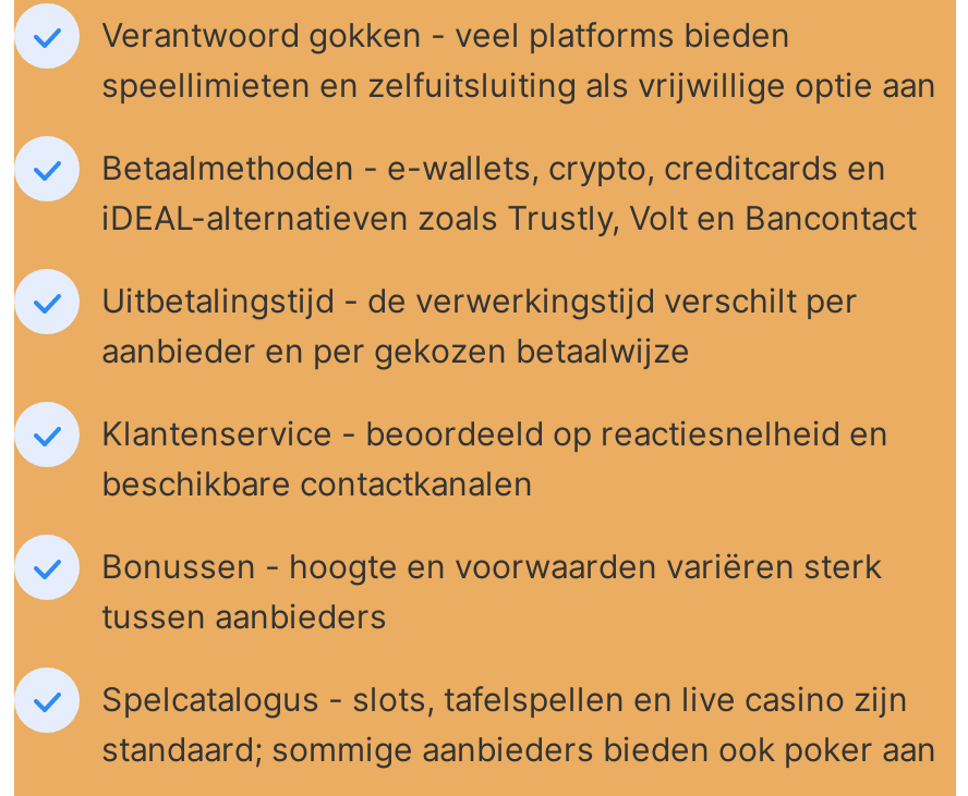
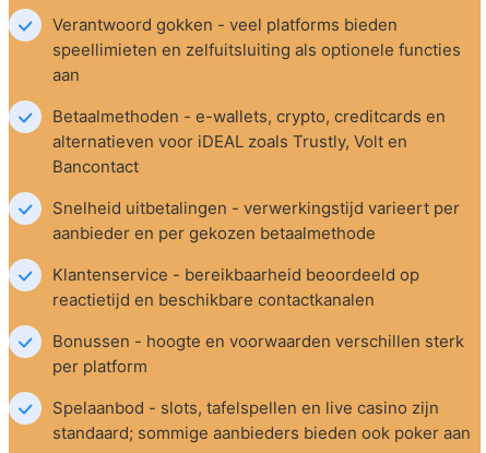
- speellimieten en zelfuitsluiting als vrijwillige optie aan
+ speellimieten en zelfuitsluiting als optionele functies
+ aan

- iDEAL-alternatieven zoals Trustly, Volt en Bancontact
+ alternatieven voor iDEAL zoals Trustly, Volt en
+ Bancontact

- Uitbetalingstijd - de verwerkingstijd verschilt per
- aanbieder en per gekozen betaalwijze
+ Snelheid uitbetalingen - verwerkingstijd varieert per
+ aanbieder en per gekozen betaalmethode

- Klantenservice - beoordeeld op reactiesnelheid en
- beschikbare contactkanalen
+ Klantenservice - bereikbaarheid beoordeeld op
+ reactietijd en beschikbare contactkanalen

- Bonussen - hoogte en voorwaarden variëren sterk
- tussen aanbieders
+ Bonussen - hoogte en voorwaarden verschillen sterk
+ per platform

- Spelcatalogus - slots, tafelspellen en live casino zijn
+ Spelaanbod - slots, tafelspellen en live casino zijn
